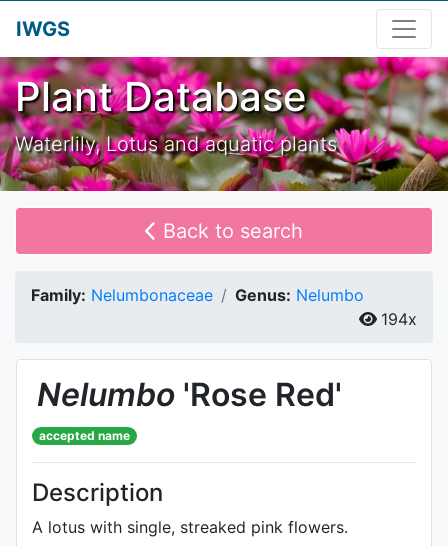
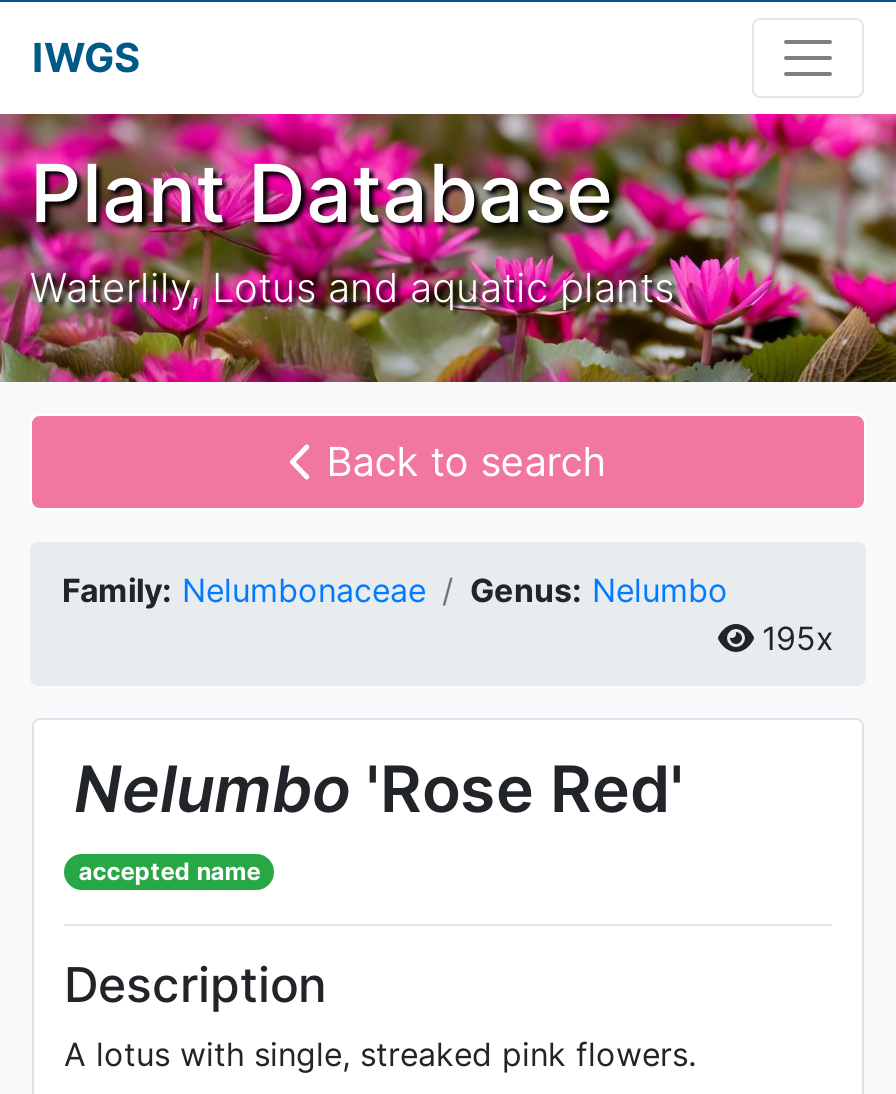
- 194x
+ 195x
